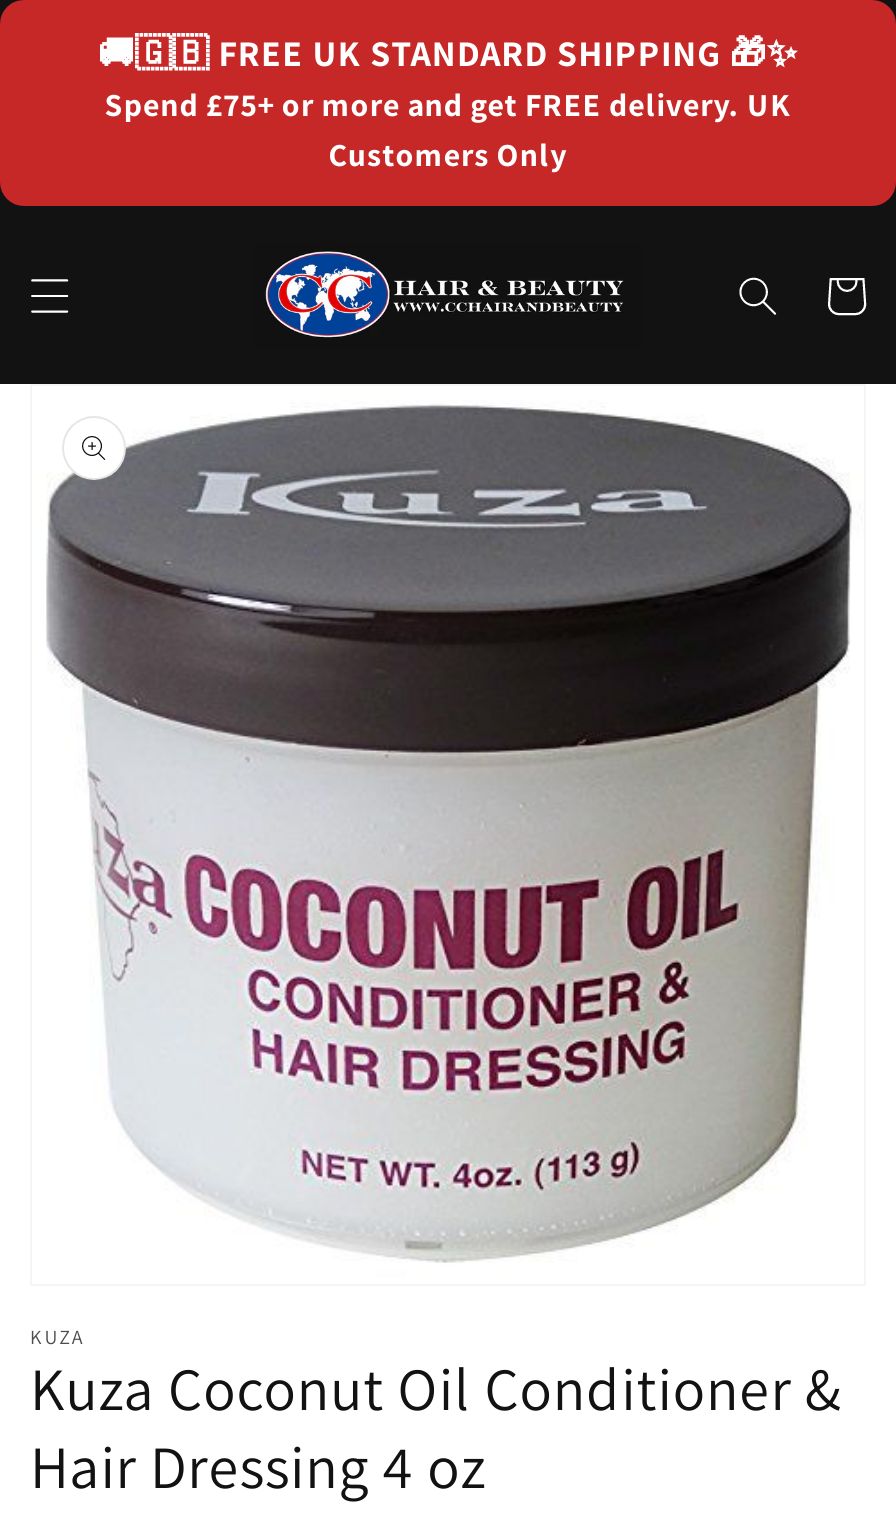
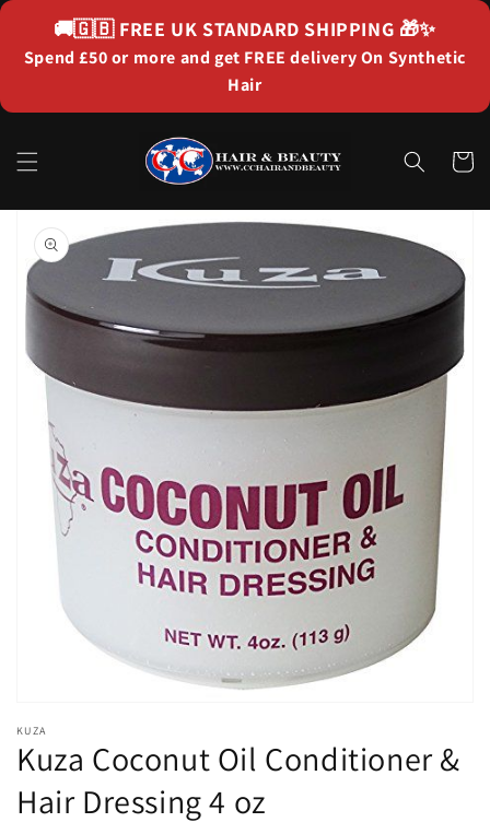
- Spend £75+ or more and get FREE delivery. UK
- Customers Only
+ Spend £50 or more and get FREE delivery On Synthetic
+ Hair
